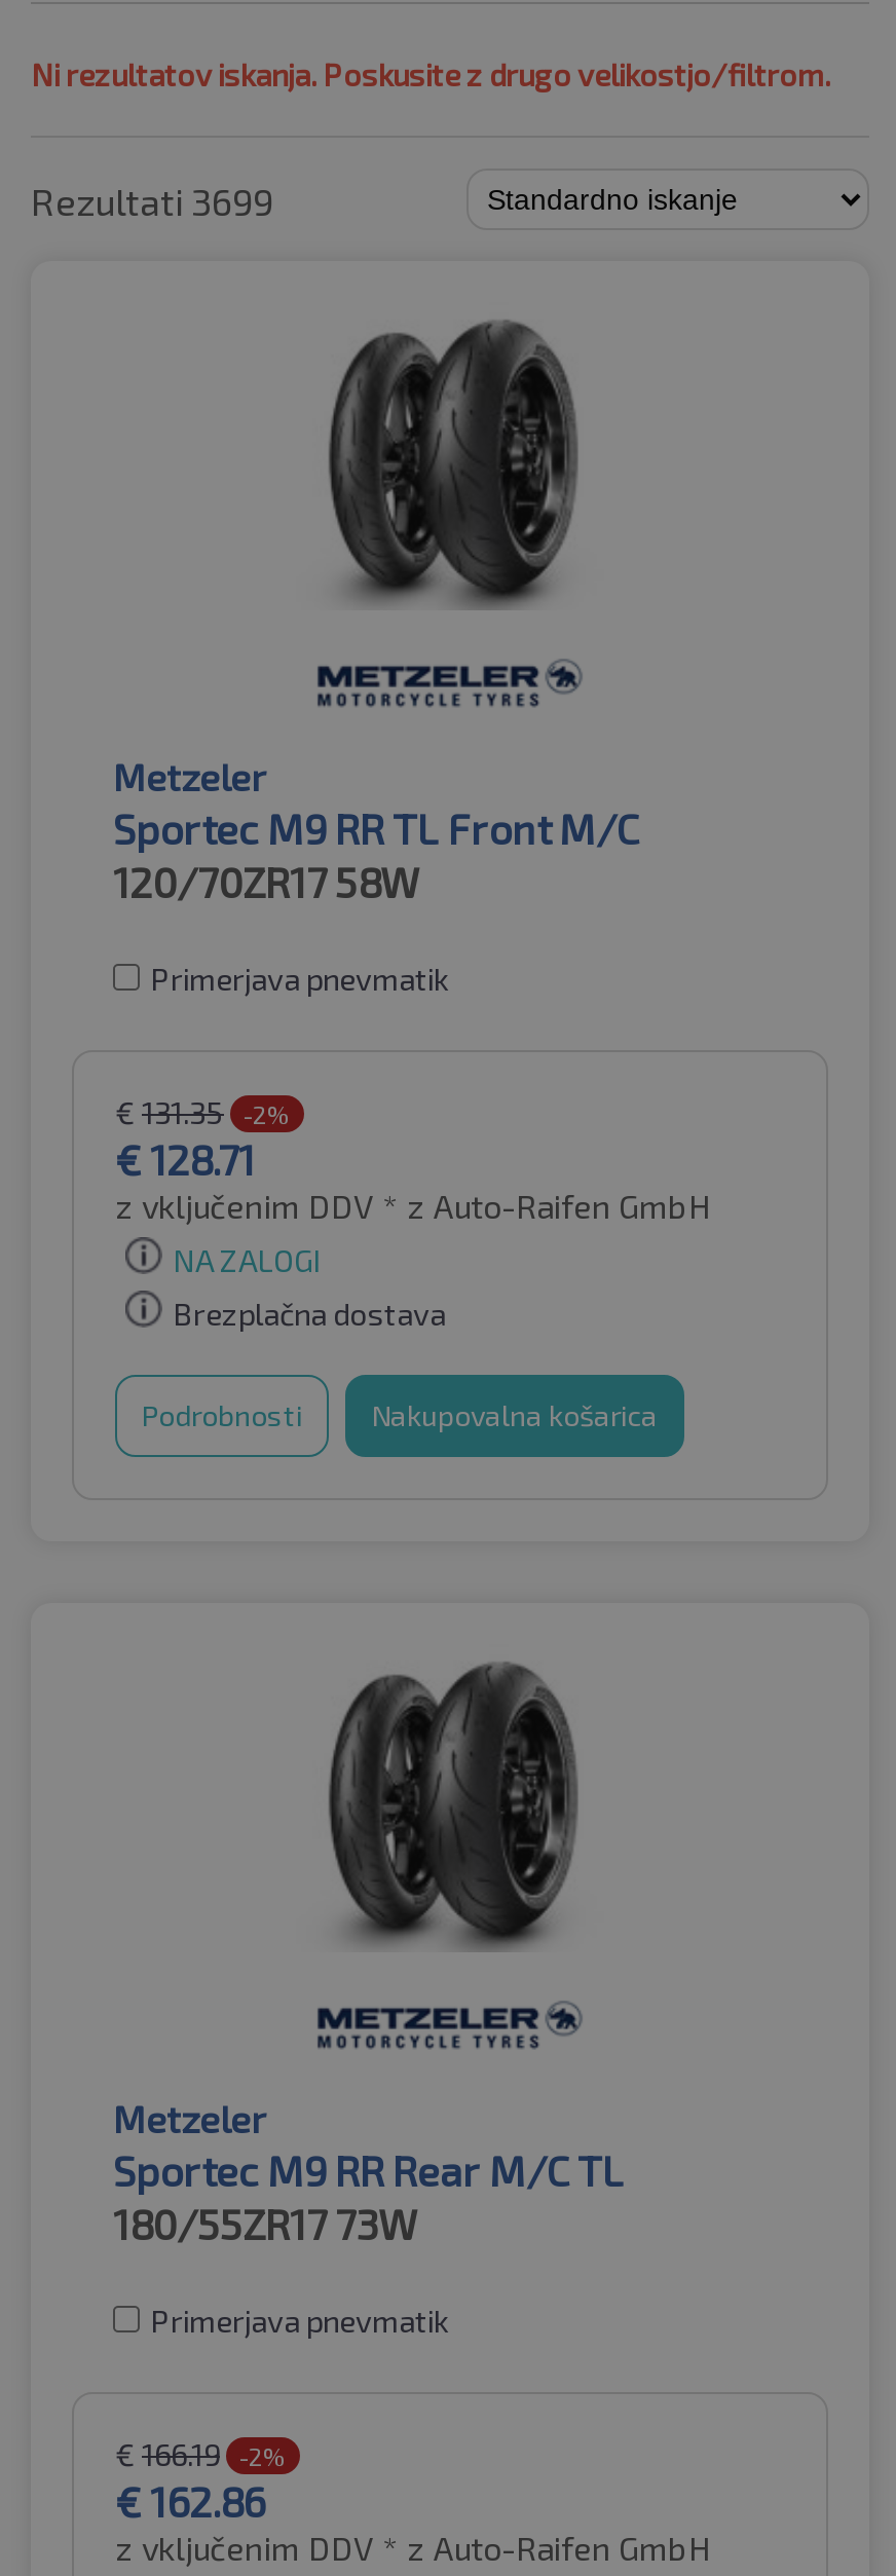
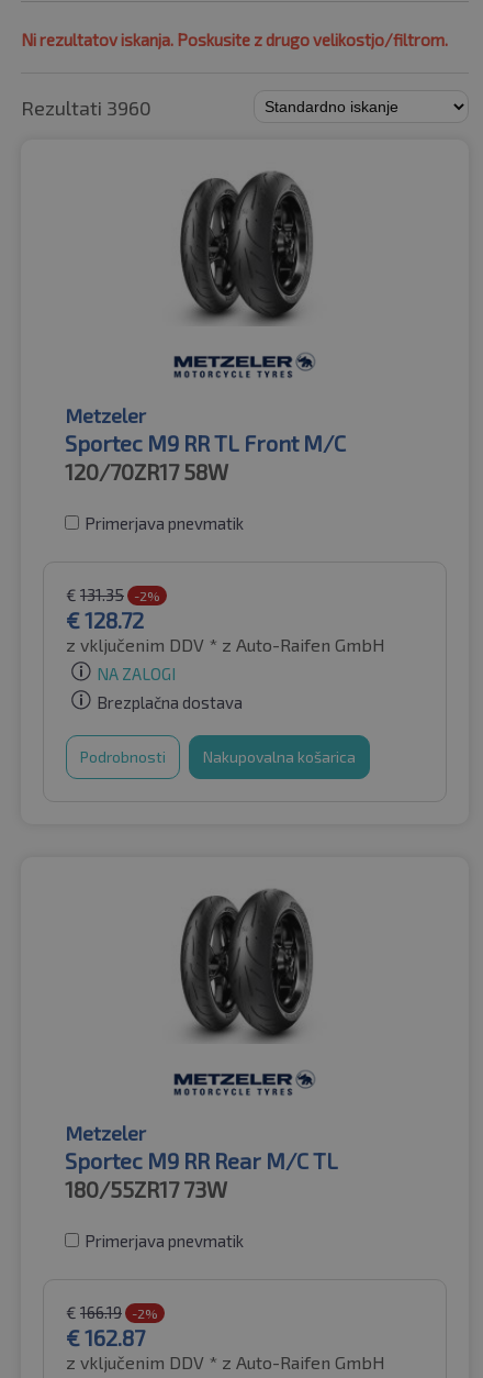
- Rezultati 3699
+ Rezultati 3960

- € 128.71
+ € 128.72

- € 162.86
+ € 162.87
